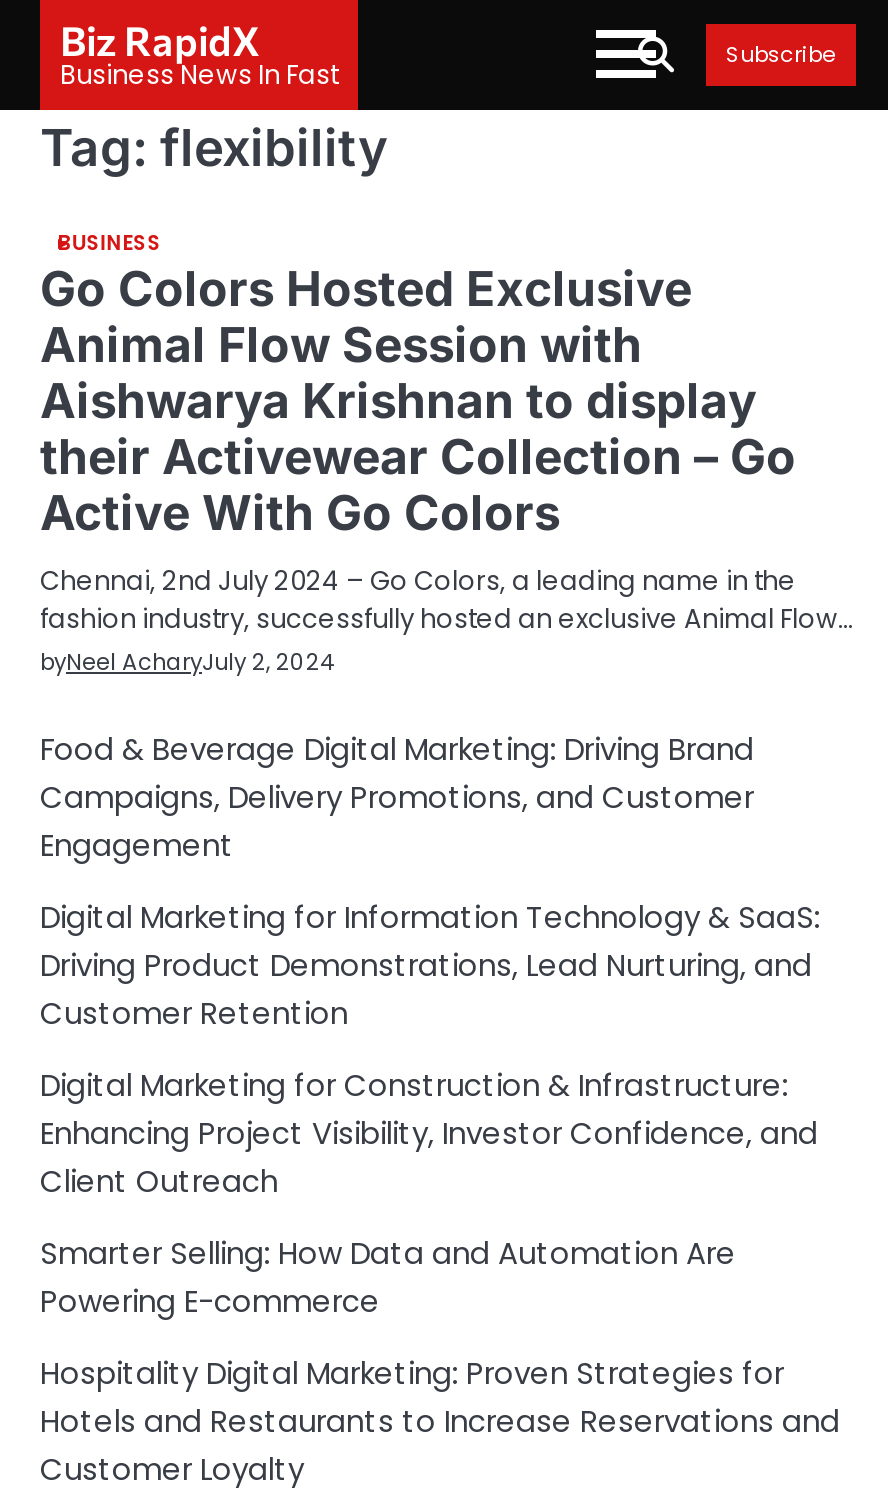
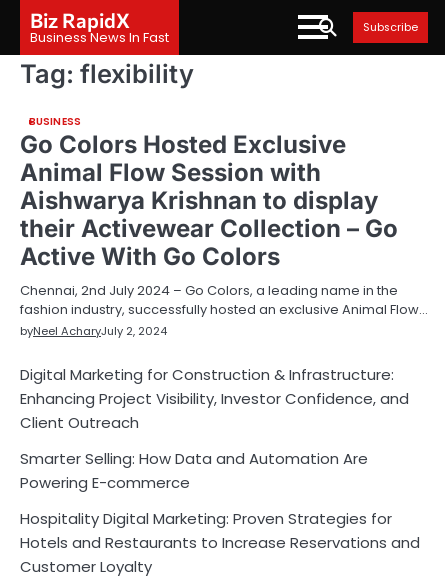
- Food & Beverage Digital Marketing: Driving Brand
- Campaigns, Delivery Promotions, and Customer
- Engagement
- Digital Marketing for Information Technology & SaaS:
- Driving Product Demonstrations, Lead Nurturing, and
- Customer Retention
